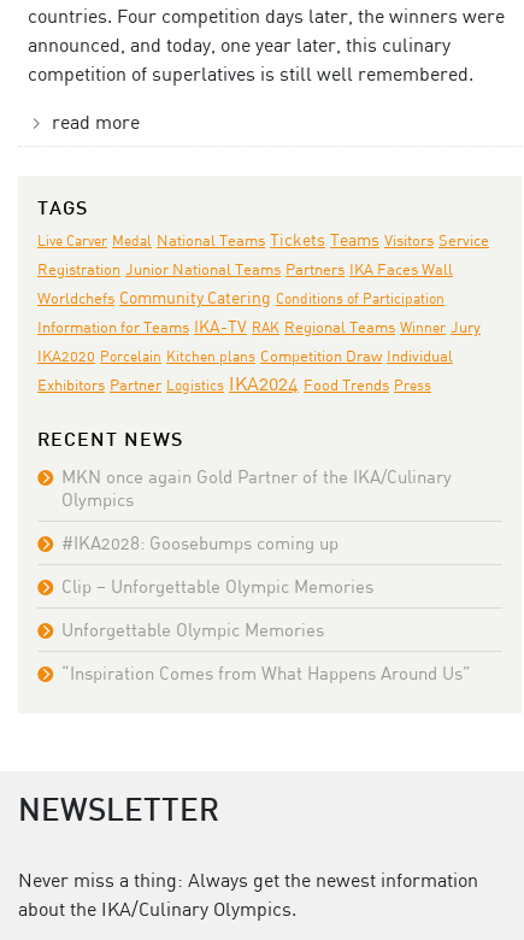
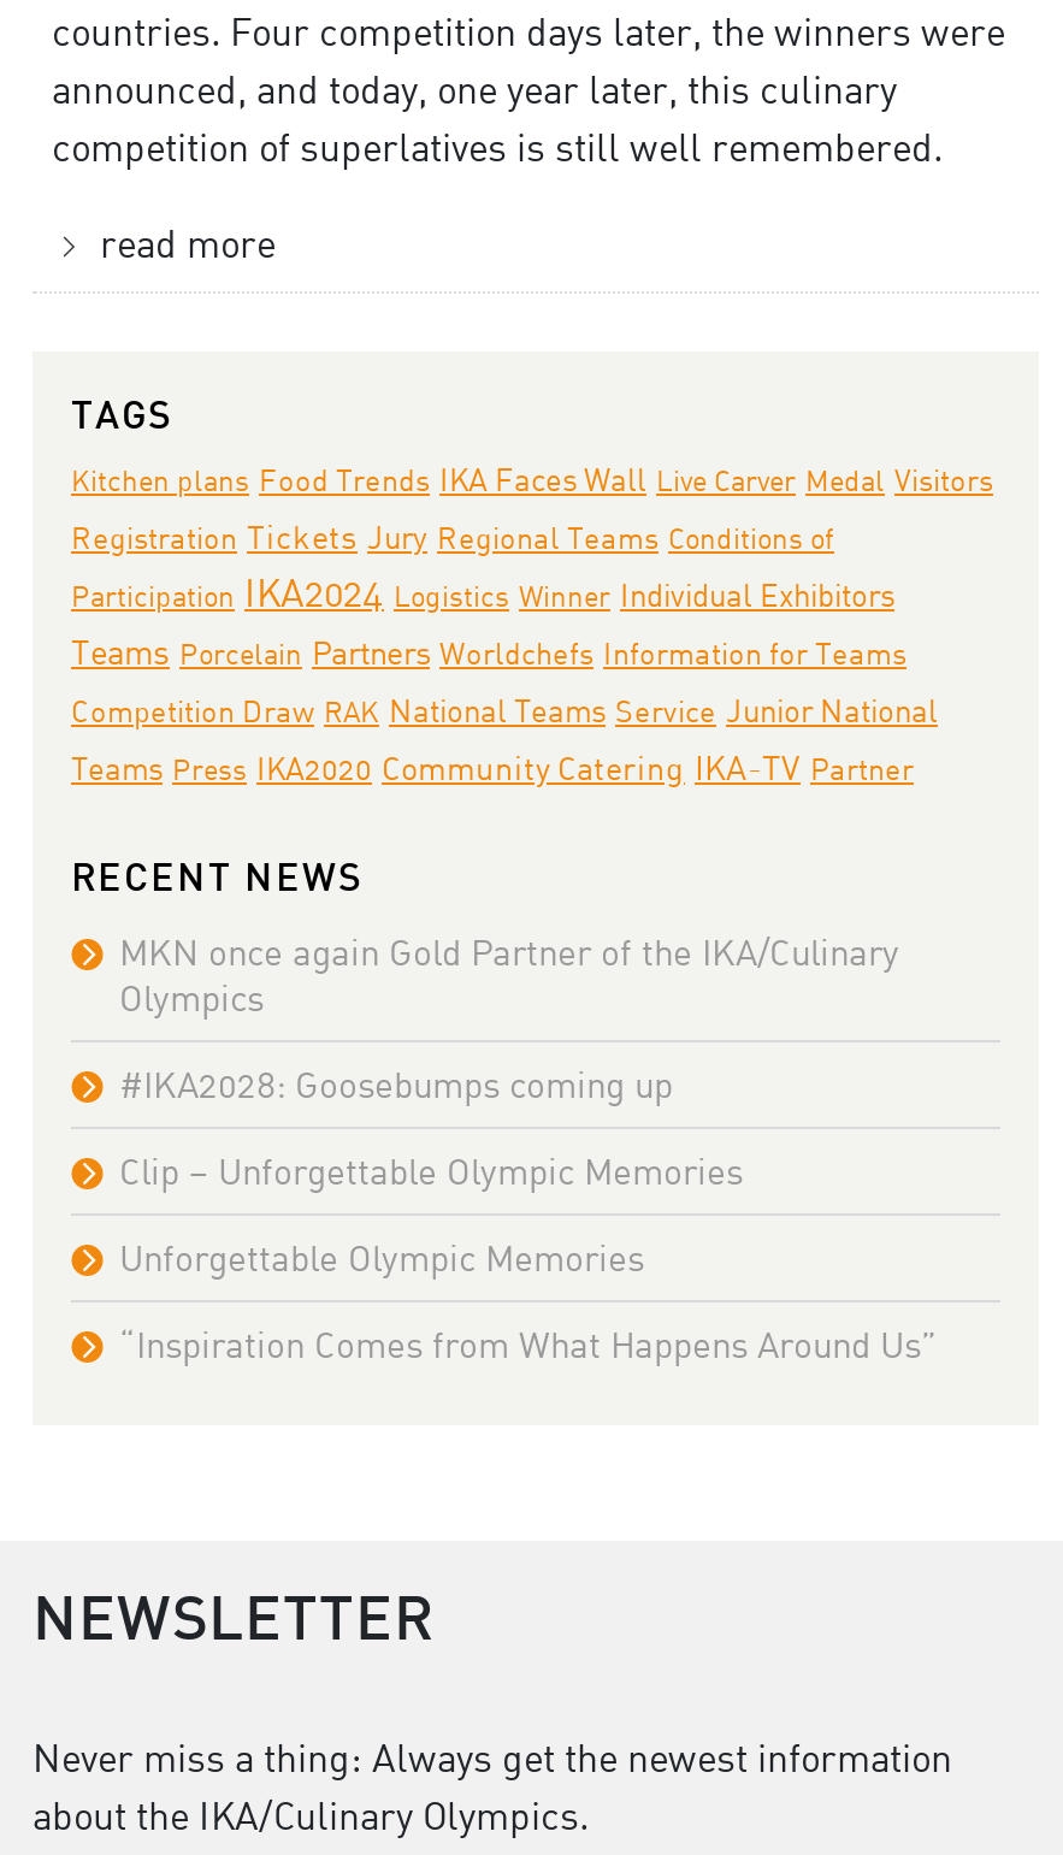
- Live Carver Medal National Teams Tickets Teams Visitors Service
- Registration Junior National Teams Partners IKA Faces Wall
- Worldchefs Community Catering Conditions of Participation
- Information for Teams IKA-TV RAK Regional Teams Winner Jury
- IKA2020 Porcelain Kitchen plans Competition Draw Individual
- Exhibitors Partner Logistics IKA2024 Food Trends Press
+ Kitchen plans Food Trends IKA Faces Wall Live Carver Medal Visitors
+ Registration Tickets Jury Regional Teams Conditions of
+ Participation IKA2024 Logistics Winner Individual Exhibitors
+ Teams Porcelain Partners Worldchefs Information for Teams
+ Competition Draw RAK National Teams Service Junior National
+ Teams Press IKA2020 Community Catering IKA-TV Partner
